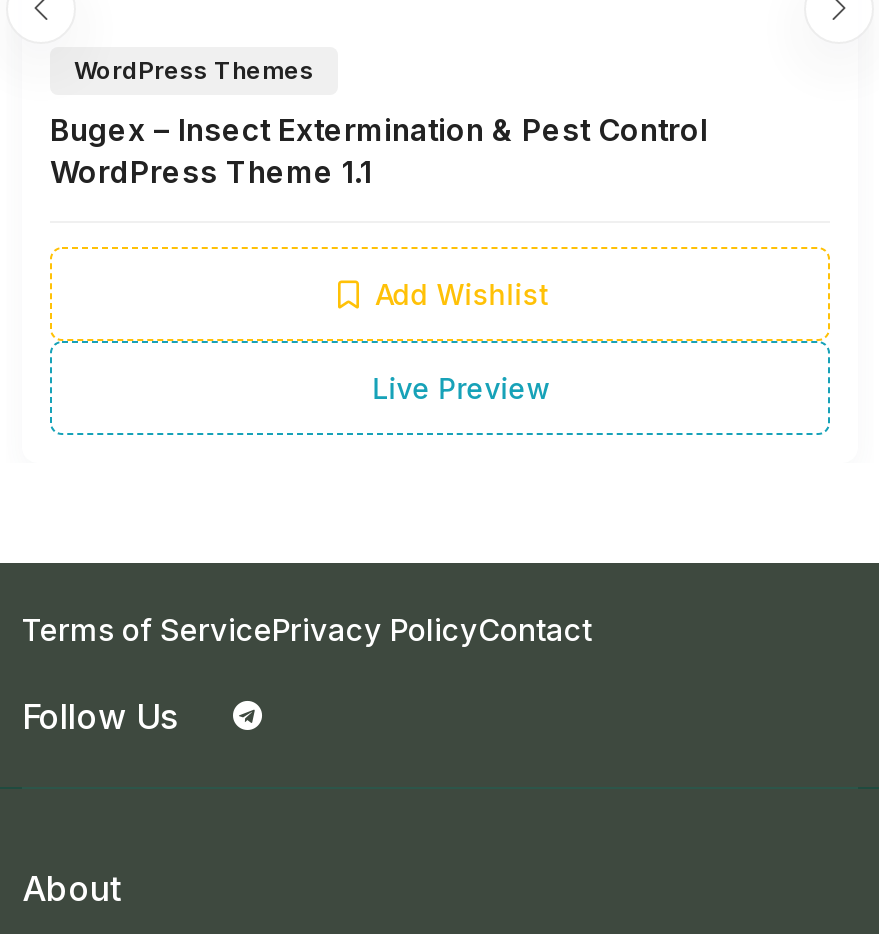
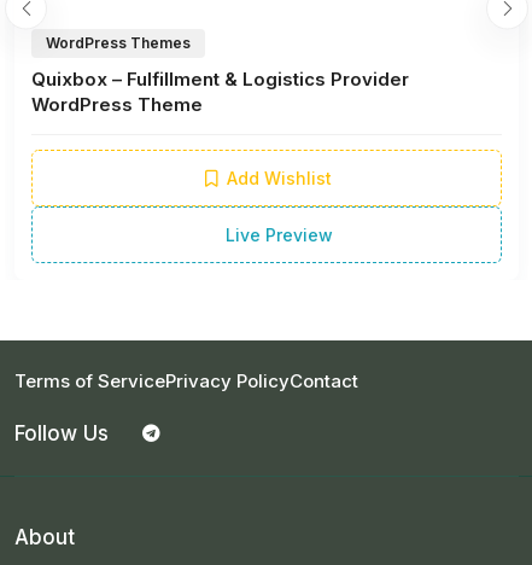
- Bugex – Insect Extermination & Pest Control
- WordPress Theme 1.1
+ Quixbox – Fulfillment & Logistics Provider
+ WordPress Theme
